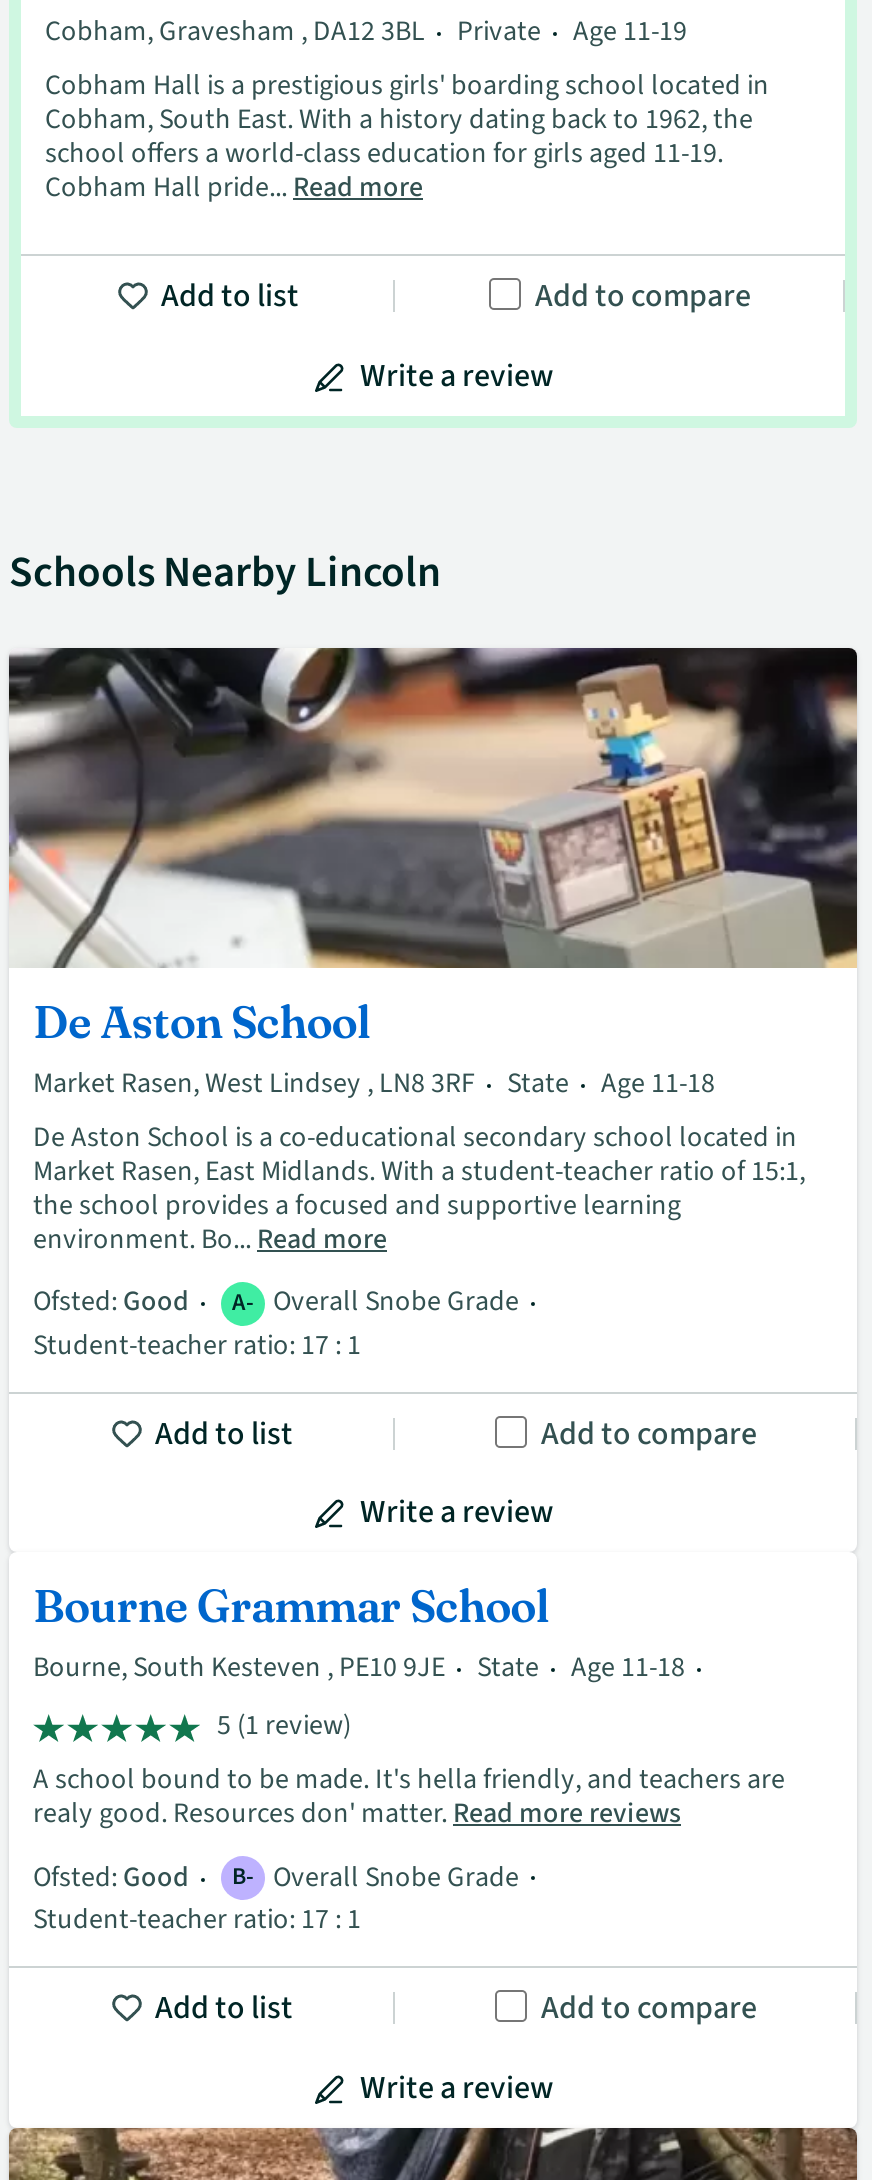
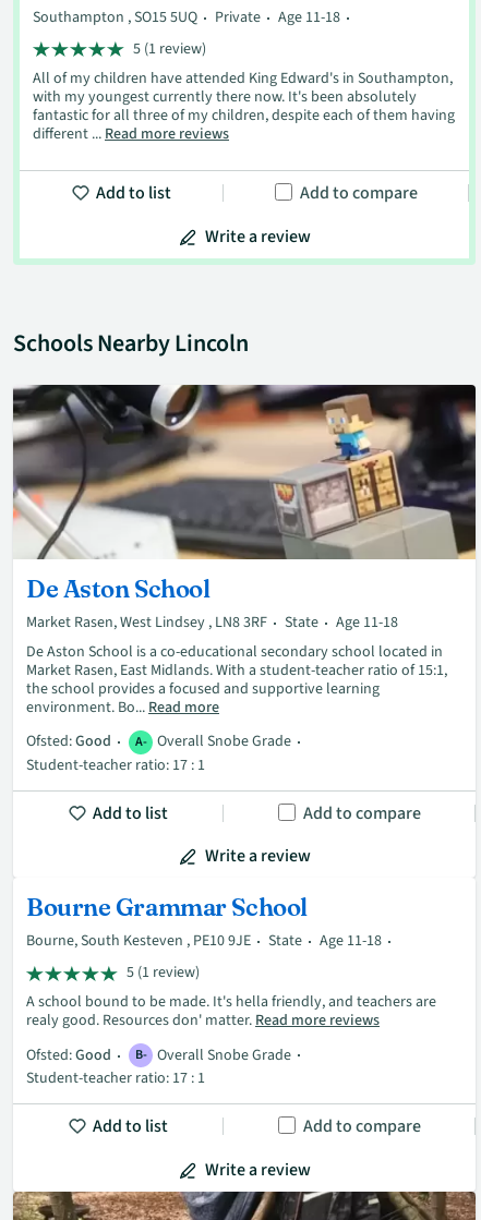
- Cobham, Gravesham , DA12 3BL
+ Southampton , SO15 5UQ

- Age 11-19
- Cobham Hall is a prestigious girls' boarding school located in
- Cobham, South East. With a history dating back to 1962, the
- school offers a world-class education for girls aged 11-19.
- Cobham Hall pride... Read more
+ Age 11-18
+ 5 (1 review)
+ All of my children have attended King Edward's in Southampton,
+ with my youngest currently there now. It's been absolutely
+ fantastic for all three of my children, despite each of them having
+ different ... Read more reviews
